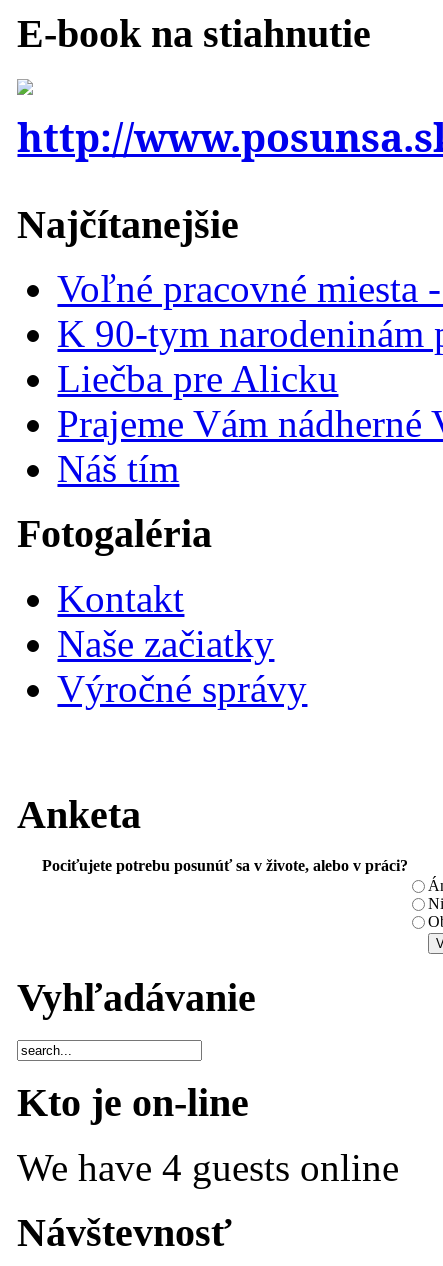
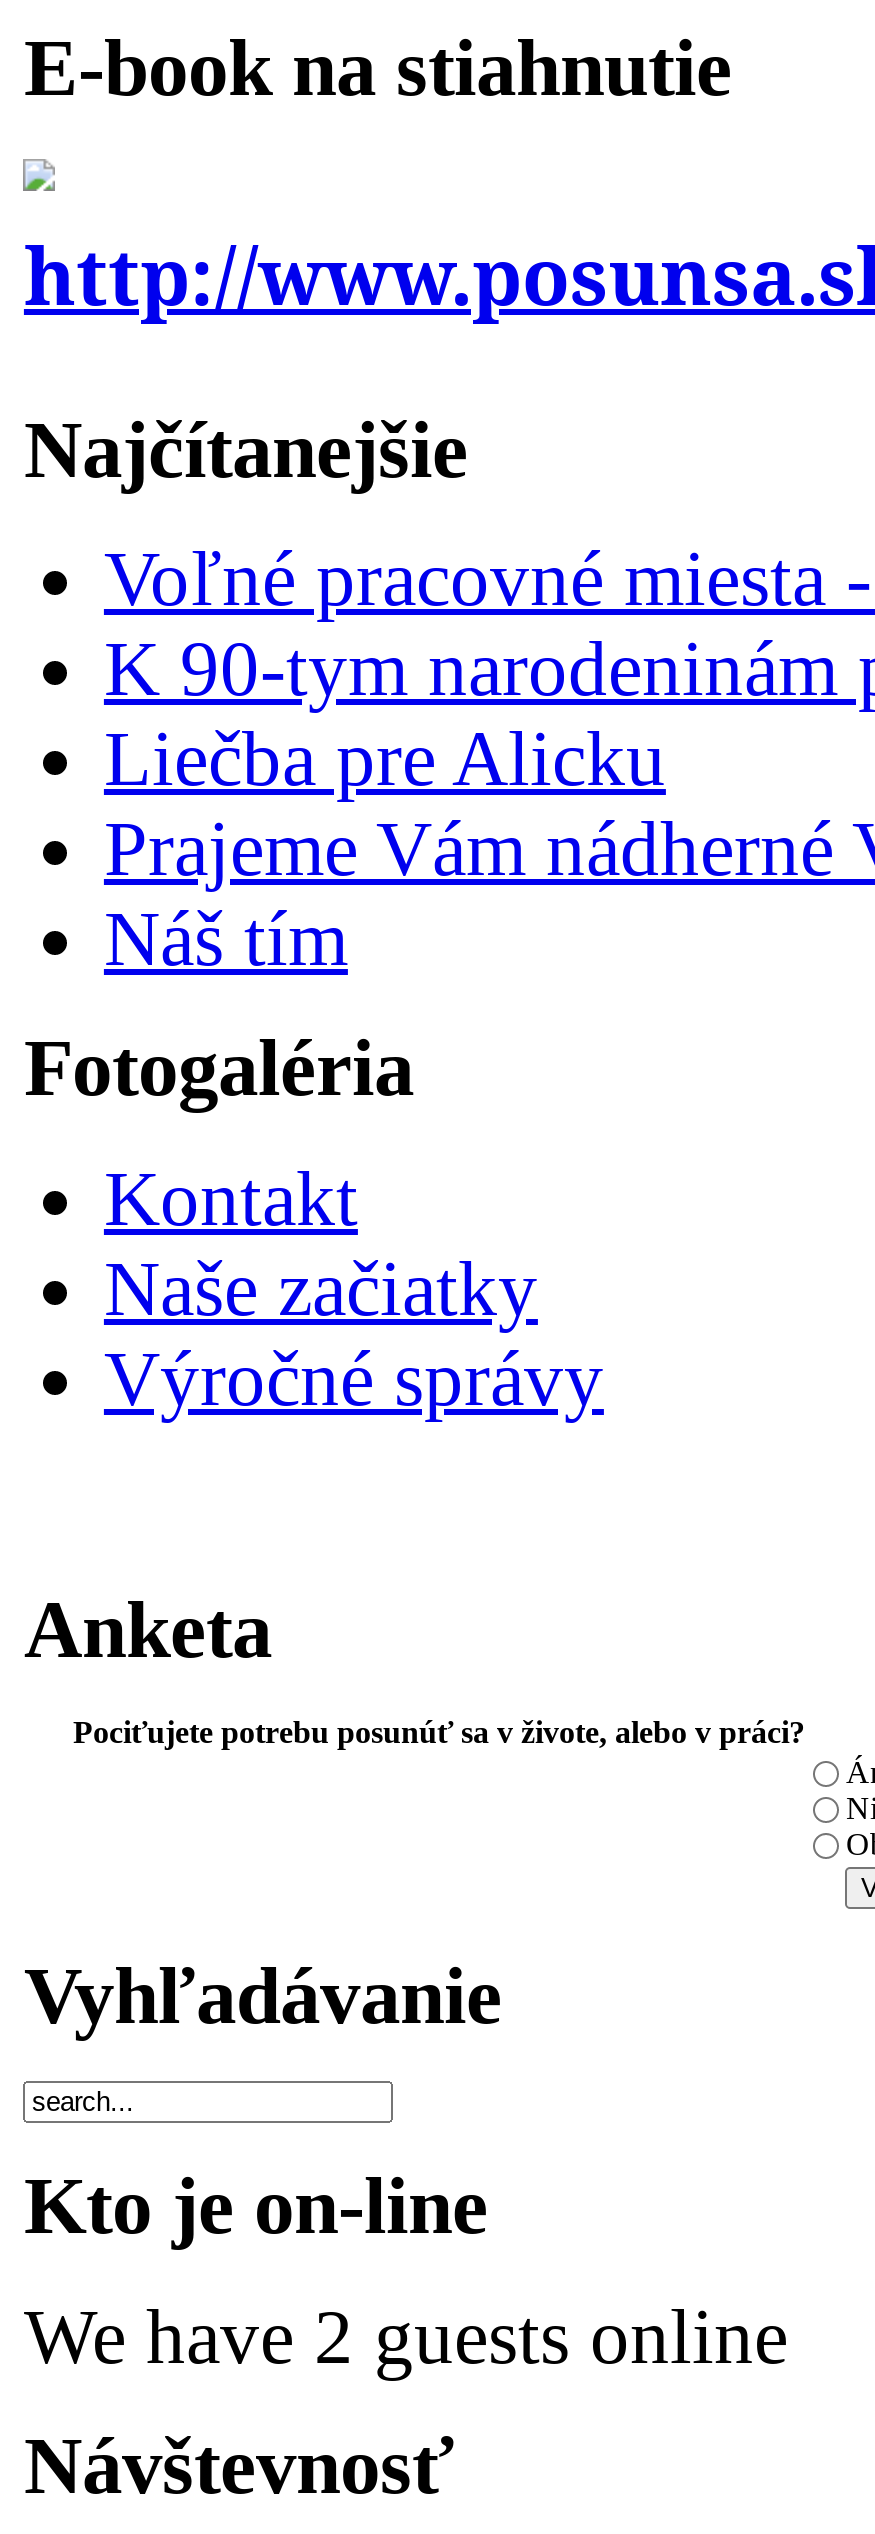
- We have 4 guests online
+ We have 2 guests online
